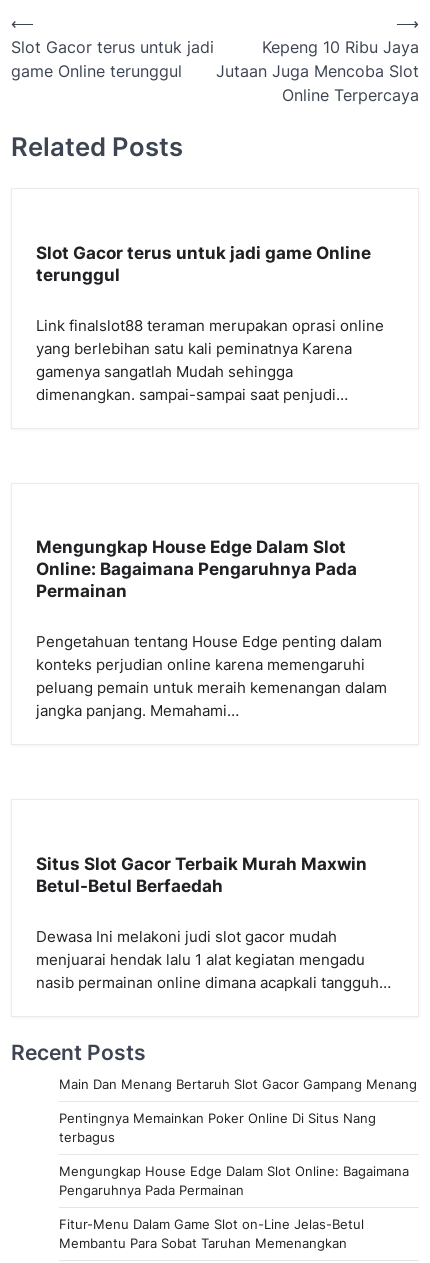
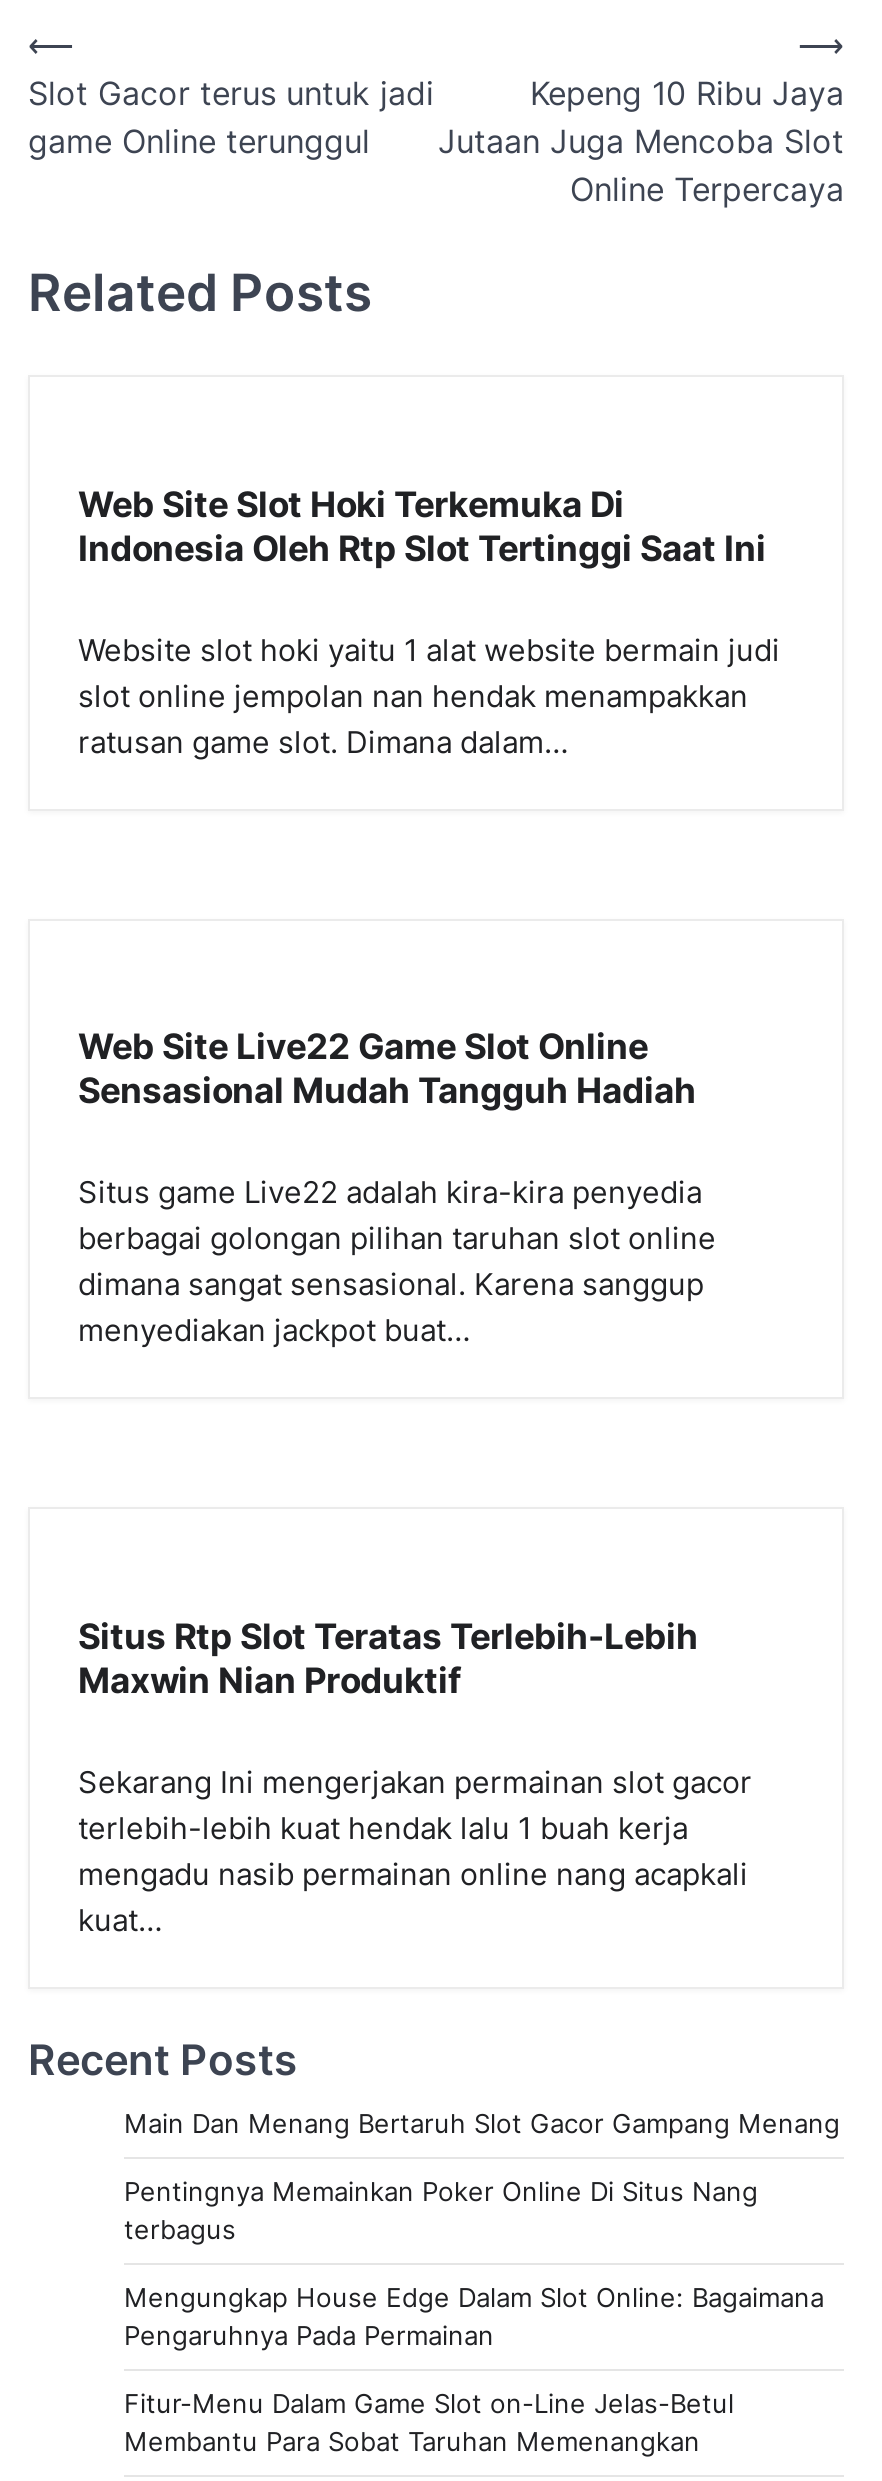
- Slot Gacor terus untuk jadi game Online
- terunggul
+ Web Site Slot Hoki Terkemuka Di
+ Indonesia Oleh Rtp Slot Tertinggi Saat Ini

- Link finalslot88 teraman merupakan oprasi online
- yang berlebihan satu kali peminatnya Karena
- gamenya sangatlah Mudah sehingga
- dimenangkan. sampai-sampai saat penjudi…
+ Website slot hoki yaitu 1 alat website bermain judi
+ slot online jempolan nan hendak menampakkan
+ ratusan game slot. Dimana dalam…

- Mengungkap House Edge Dalam Slot
- Online: Bagaimana Pengaruhnya Pada
- Permainan
+ Web Site Live22 Game Slot Online
+ Sensasional Mudah Tangguh Hadiah

- Pengetahuan tentang House Edge penting dalam
- konteks perjudian online karena memengaruhi
- peluang pemain untuk meraih kemenangan dalam
- jangka panjang. Memahami…
+ Situs game Live22 adalah kira-kira penyedia
+ berbagai golongan pilihan taruhan slot online
+ dimana sangat sensasional. Karena sanggup
+ menyediakan jackpot buat…

- Situs Slot Gacor Terbaik Murah Maxwin
- Betul-Betul Berfaedah
+ Situs Rtp Slot Teratas Terlebih-Lebih
+ Maxwin Nian Produktif

- Dewasa Ini melakoni judi slot gacor mudah
- menjuarai hendak lalu 1 alat kegiatan mengadu
- nasib permainan online dimana acapkali tangguh…
+ Sekarang Ini mengerjakan permainan slot gacor
+ terlebih-lebih kuat hendak lalu 1 buah kerja
+ mengadu nasib permainan online nang acapkali
+ kuat…
